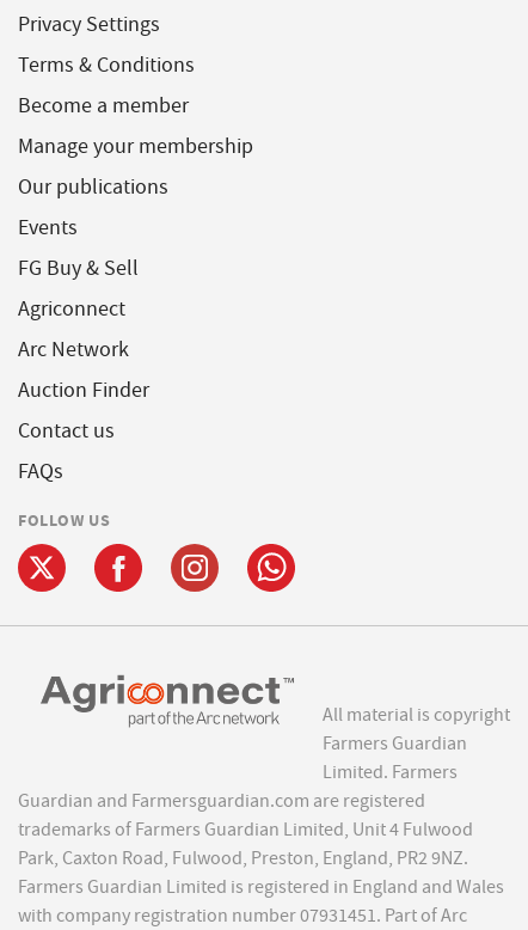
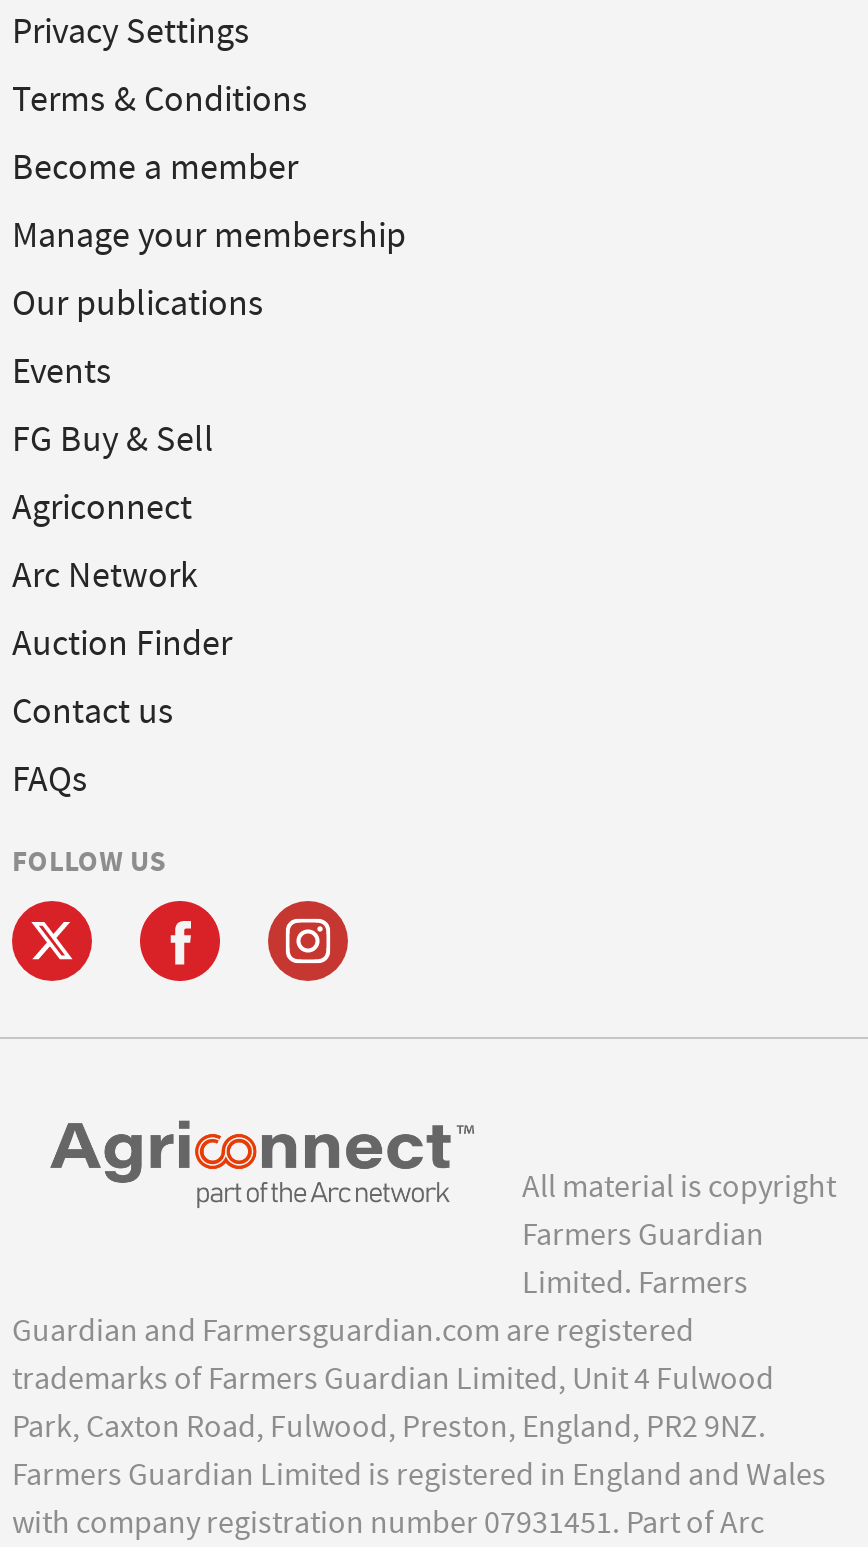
- [image]
